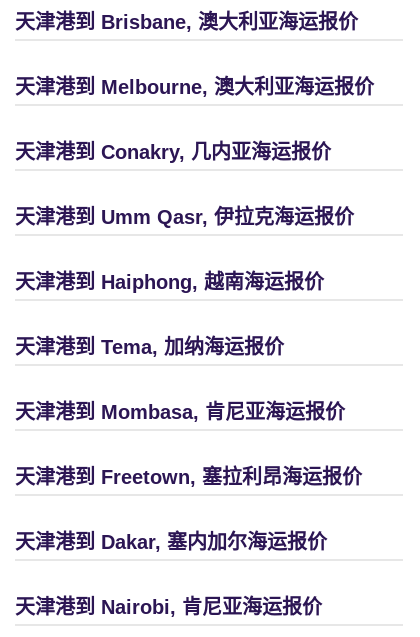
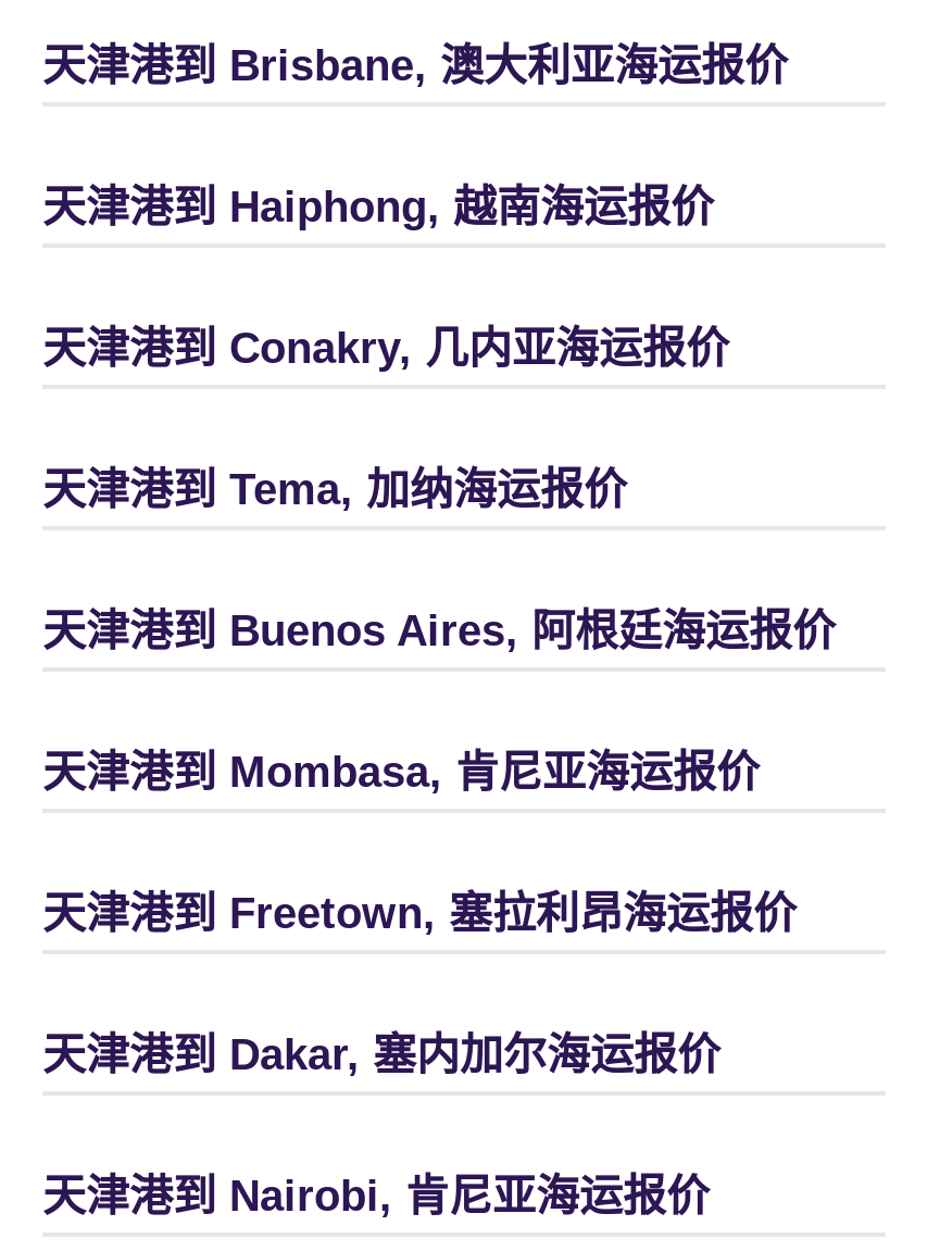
- 天津港到 Melbourne, 澳大利亚海运报价

- 天津港到 Umm Qasr, 伊拉克海运报价

moved up: 天津港到 Haiphong, 越南海运报价

moved up: 天津港到 Tema, 加纳海运报价

+ 天津港到 Buenos Aires, 阿根廷海运报价
